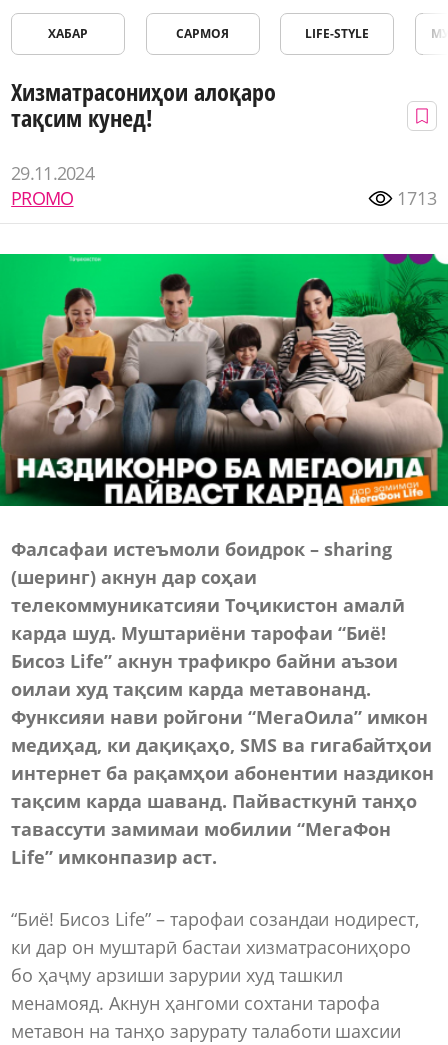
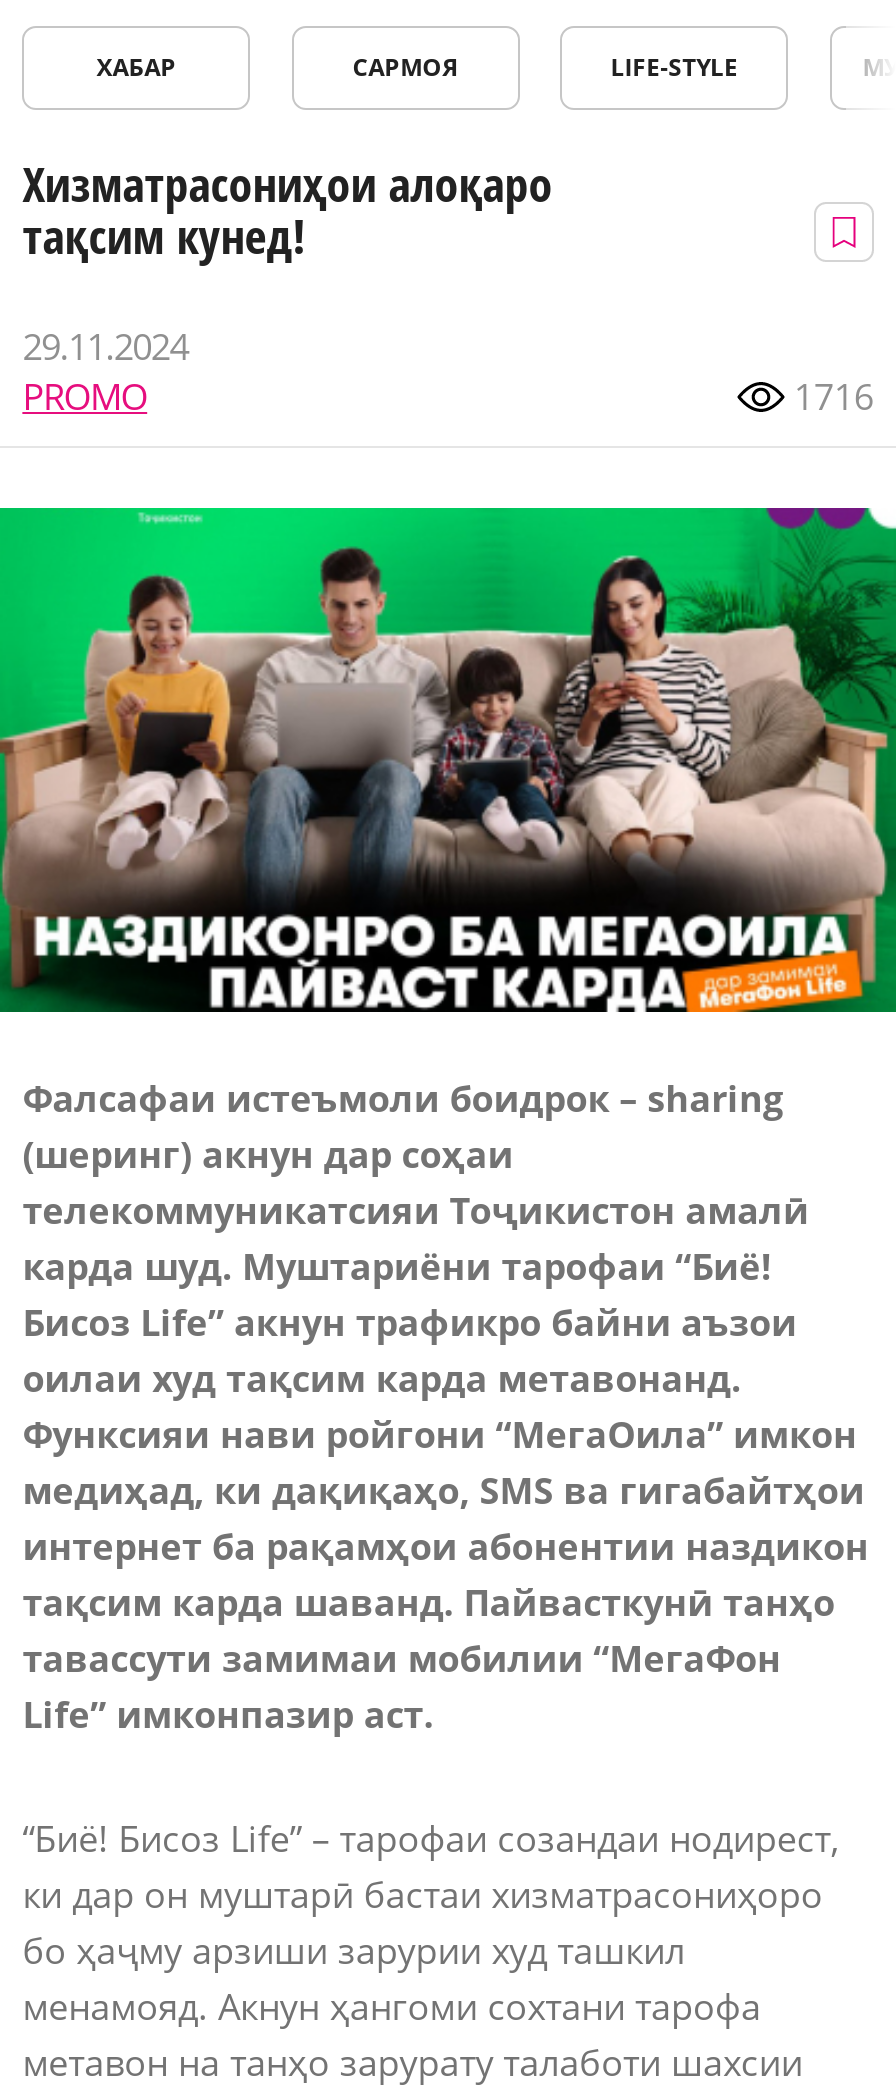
- 1713
+ 1716
